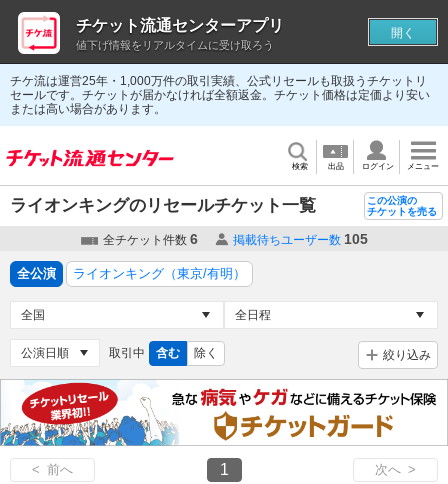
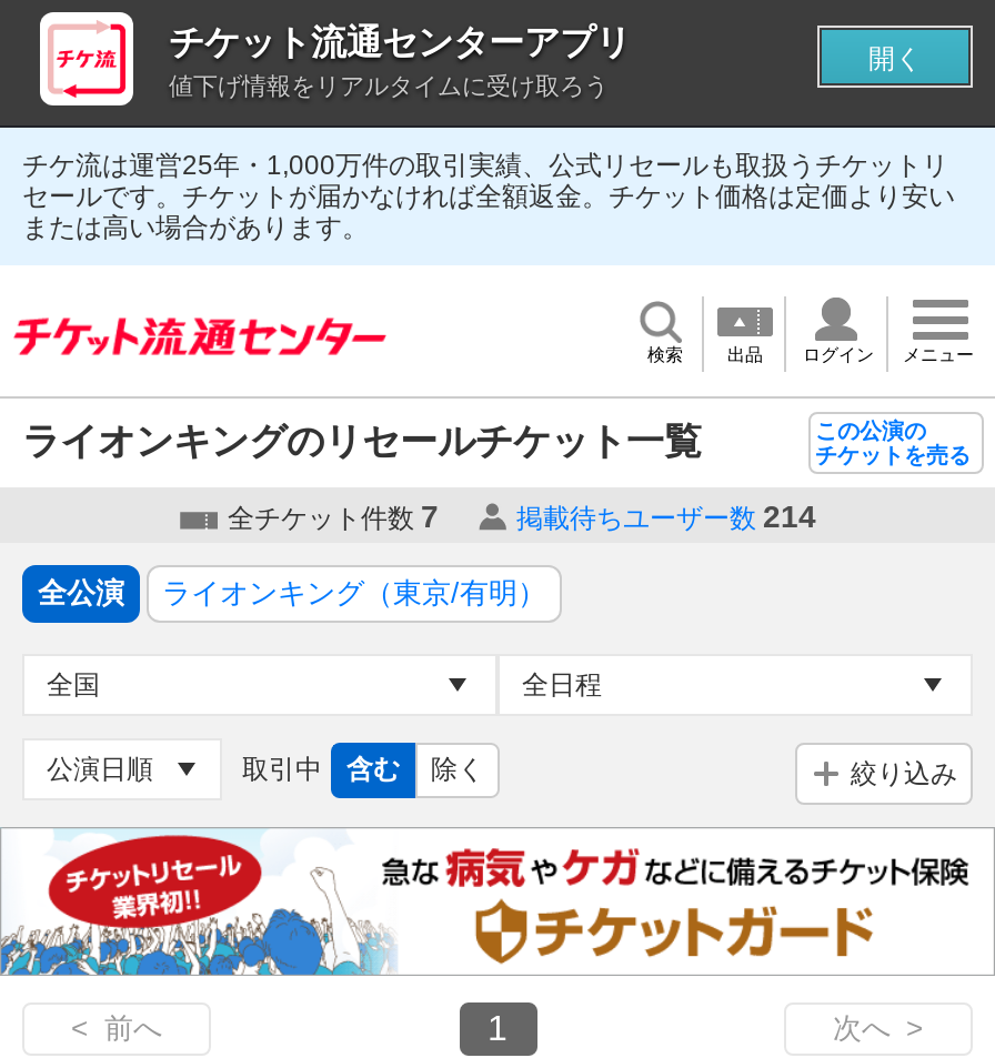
- 全チケット件数6
+ 全チケット件数7

- 掲載待ちユーザー数 105
+ 掲載待ちユーザー数 214
